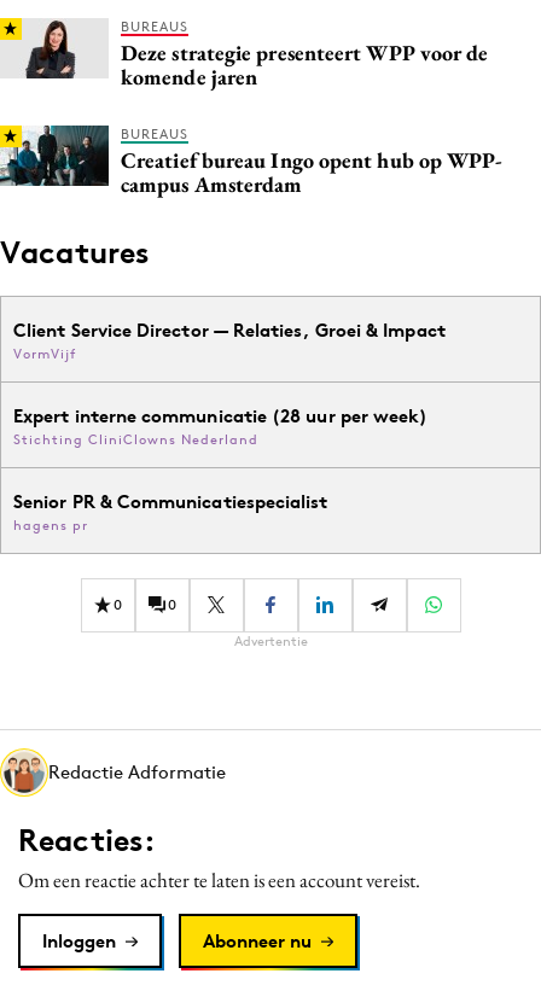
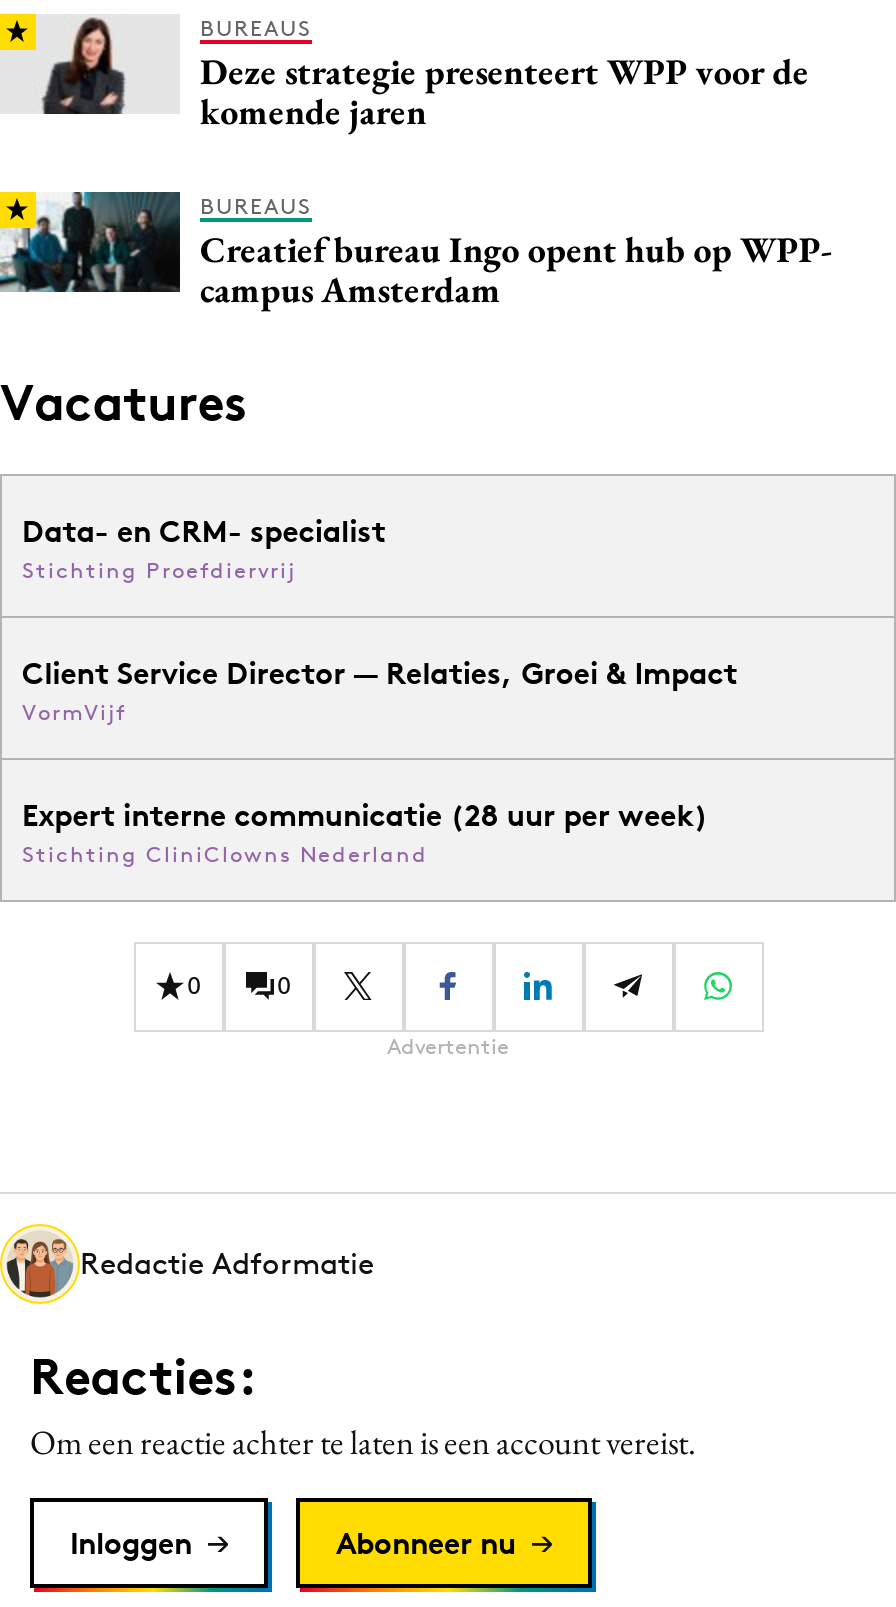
+ Data- en CRM- specialist
+ Stichting Proefdiervrij

moved down: Client Service Director — Relaties, Groei & Impact | VormVijf | Expert interne communicatie (28 uur per week) | Stichting CliniClowns Nederland

- Senior PR & Communicatiespecialist
- hagens pr
